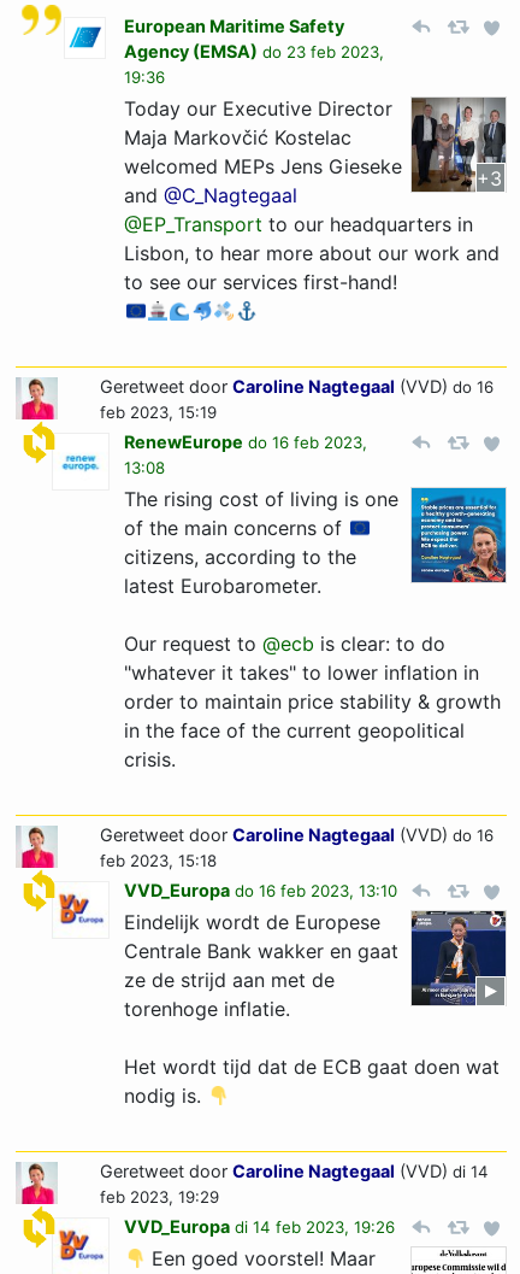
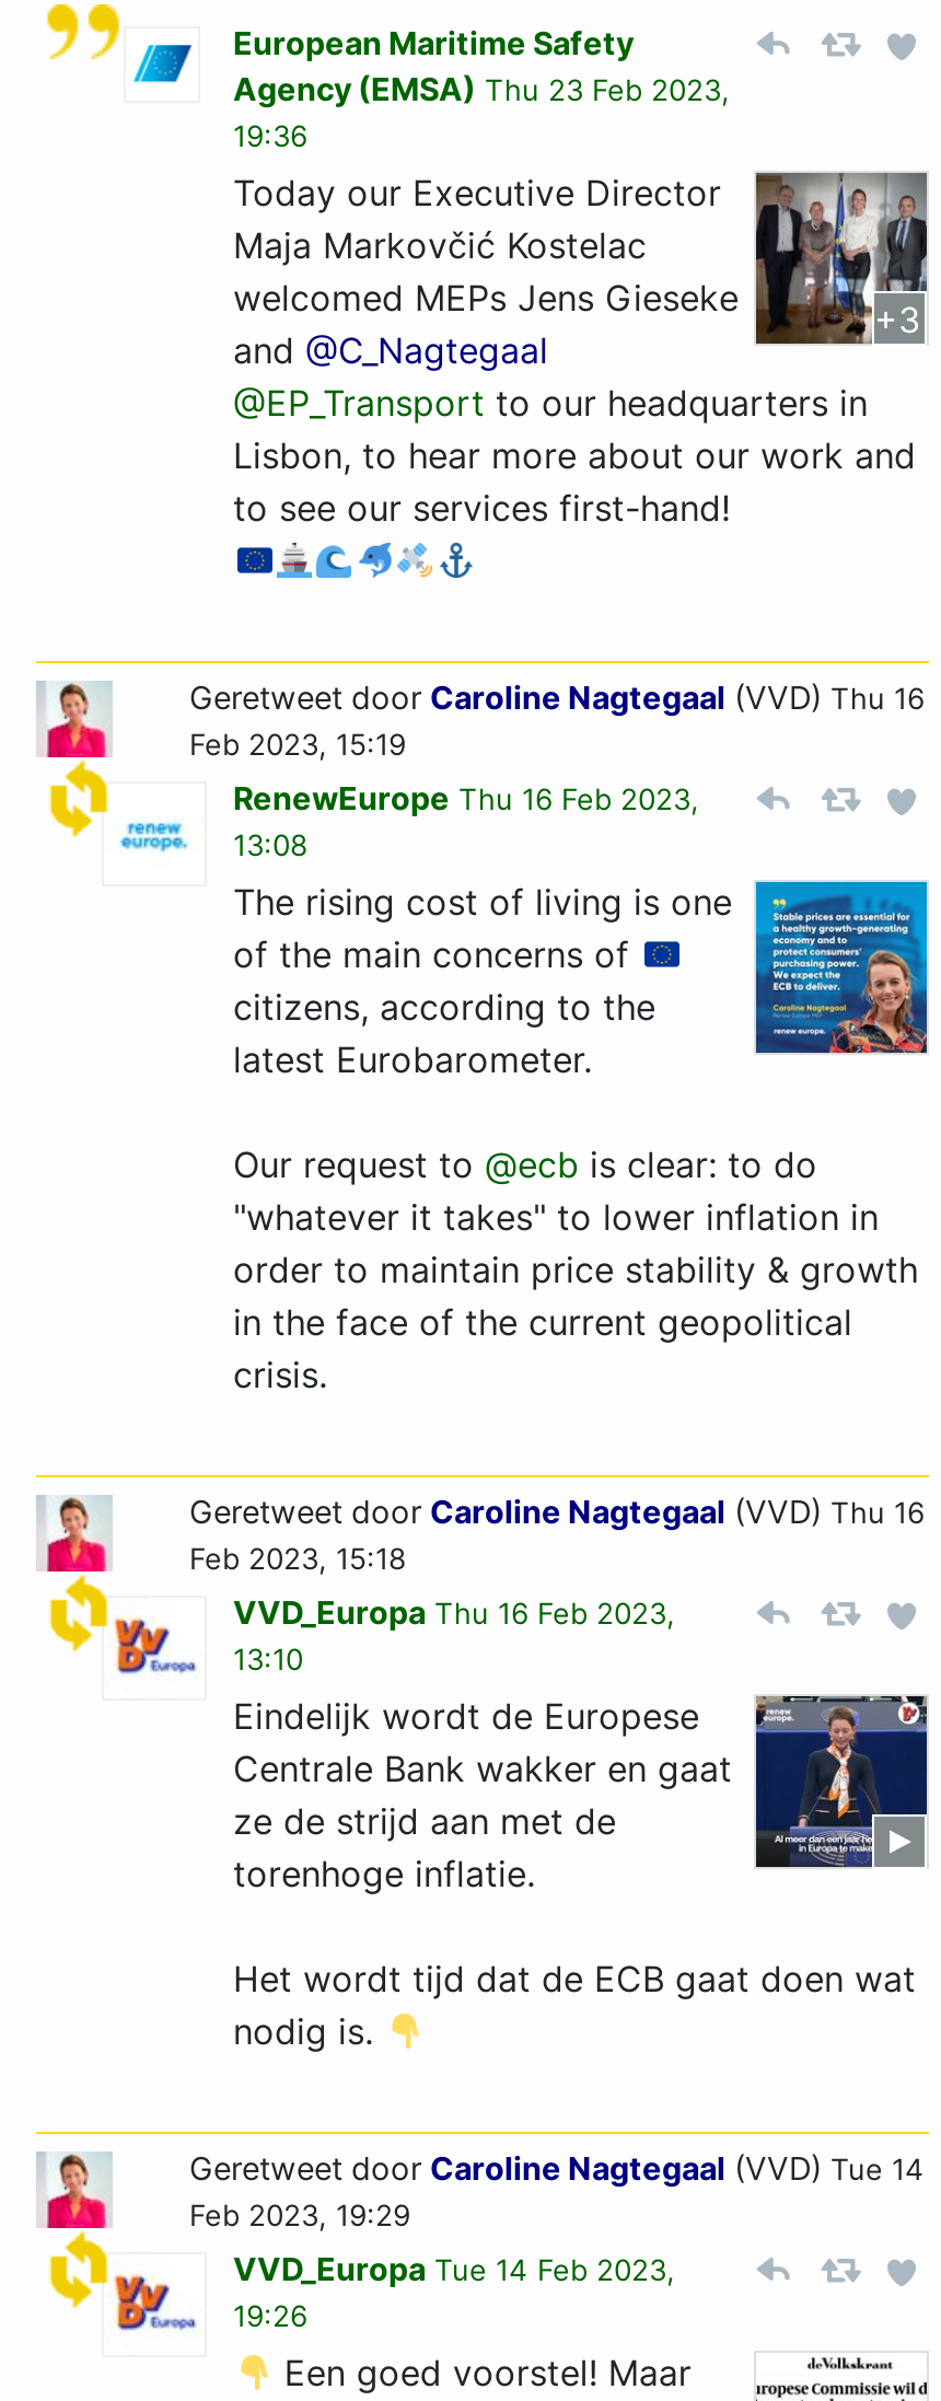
- Agency (EMSA) do 23 feb 2023,
+ Agency (EMSA) Thu 23 Feb 2023,

- Geretweet door Caroline Nagtegaal (VVD) do 16
- feb 2023, 15:19
+ Geretweet door Caroline Nagtegaal (VVD) Thu 16
+ Feb 2023, 15:19

- RenewEurope do 16 feb 2023,
+ RenewEurope Thu 16 Feb 2023,

- Geretweet door Caroline Nagtegaal (VVD) do 16
- feb 2023, 15:18
+ Geretweet door Caroline Nagtegaal (VVD) Thu 16
+ Feb 2023, 15:18

- VVD_Europa do 16 feb 2023, 13:10
+ VVD_Europa Thu 16 Feb 2023,
+ 13:10

- Geretweet door Caroline Nagtegaal (VVD) di 14
- feb 2023, 19:29
+ Geretweet door Caroline Nagtegaal (VVD) Tue 14
+ Feb 2023, 19:29

- VVD_Europa di 14 feb 2023, 19:26
+ VVD_Europa Tue 14 Feb 2023,
+ 19:26
